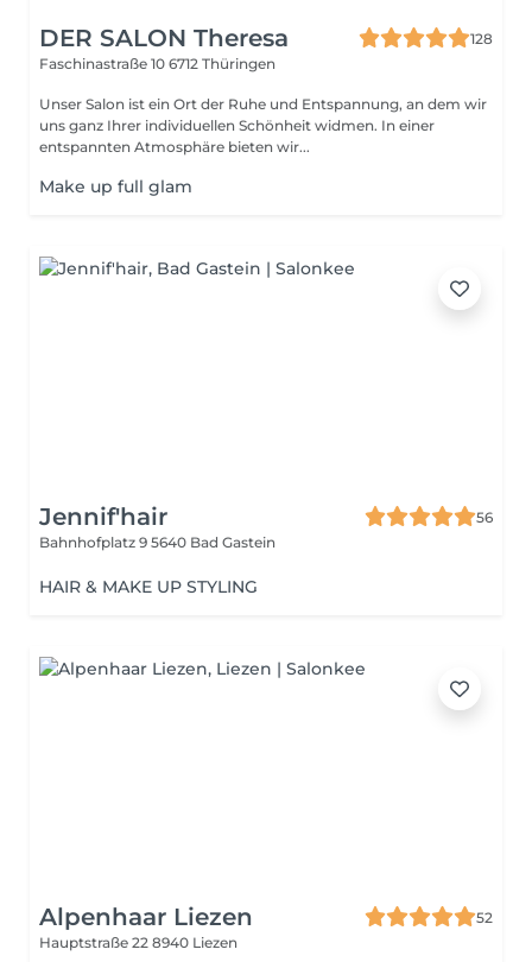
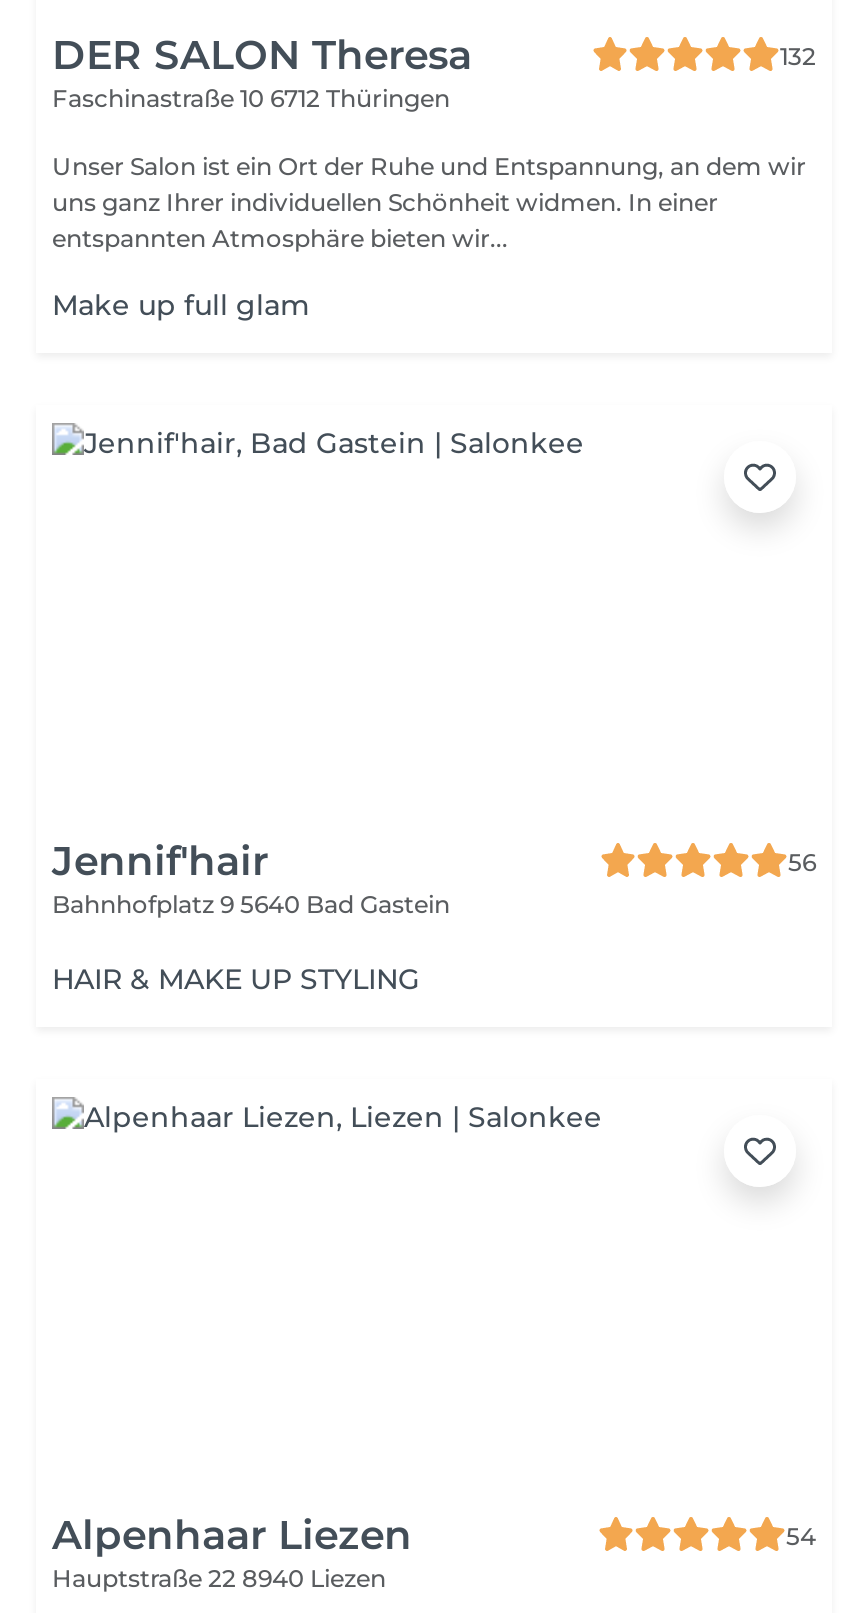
- 128
+ 132

- 52
+ 54
